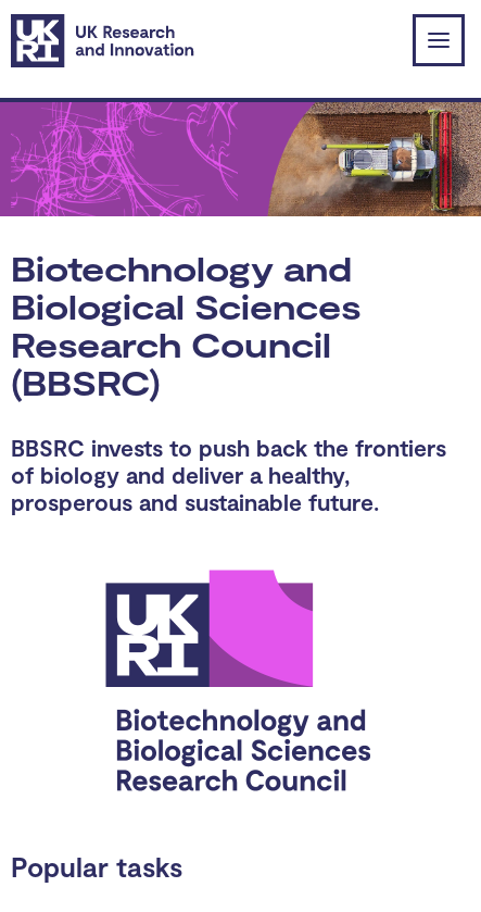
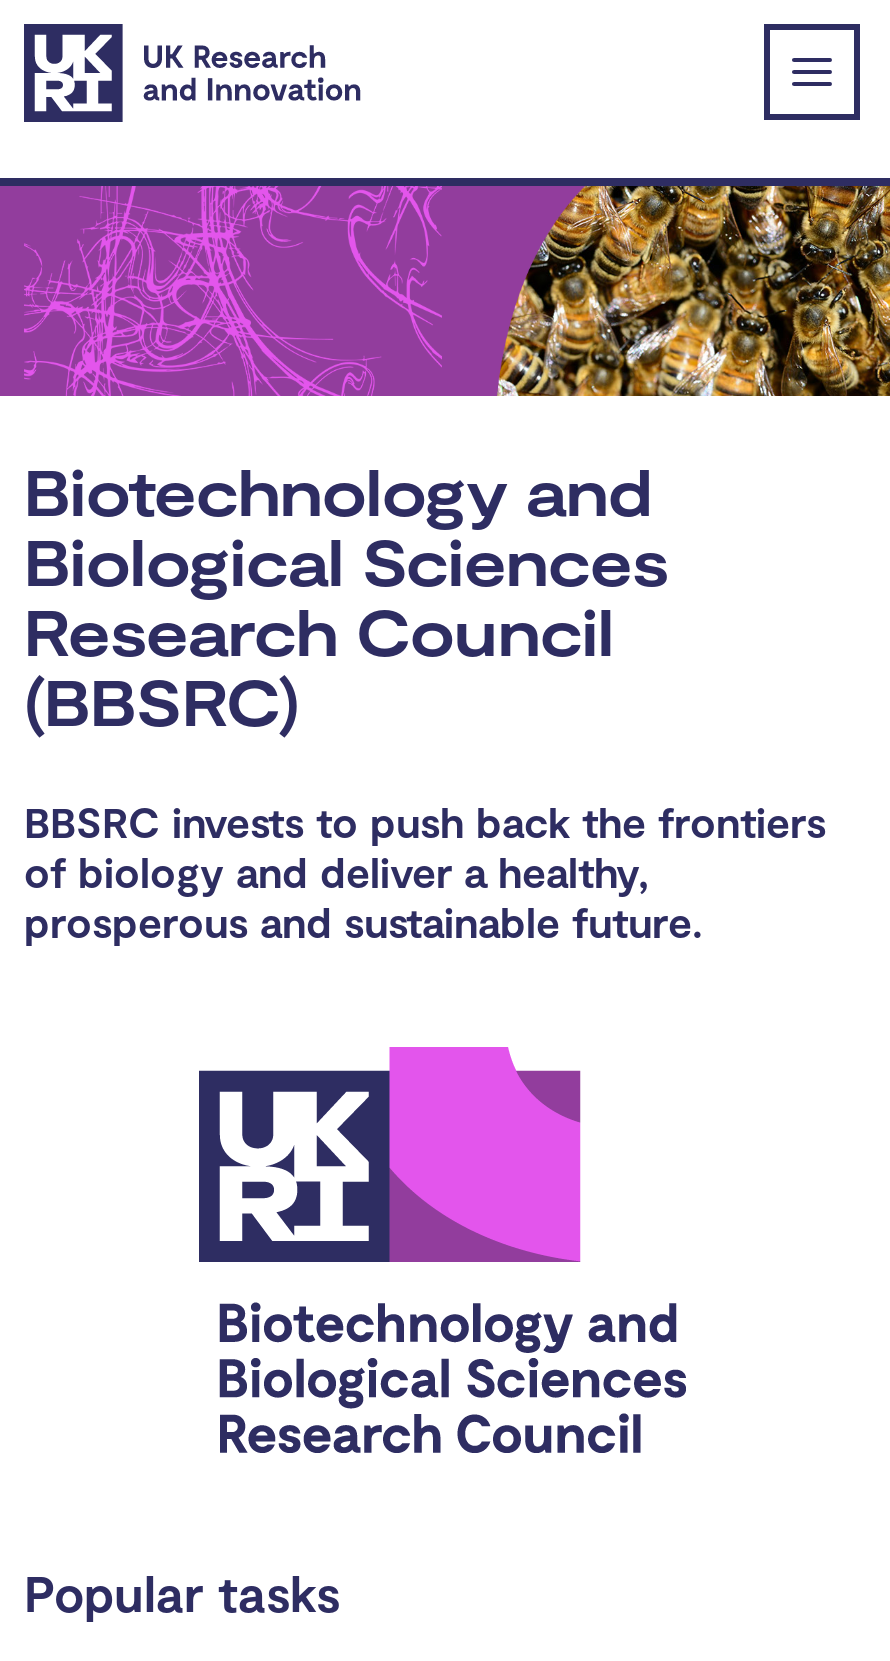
- [image]
+ [image]
